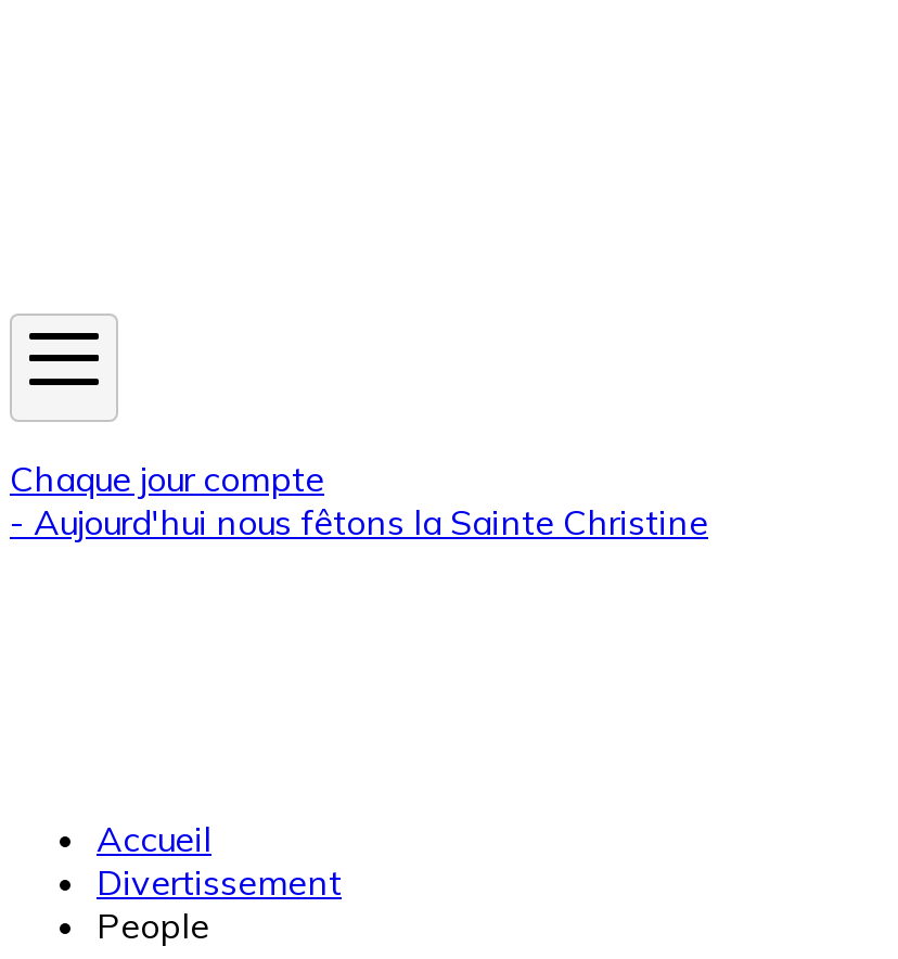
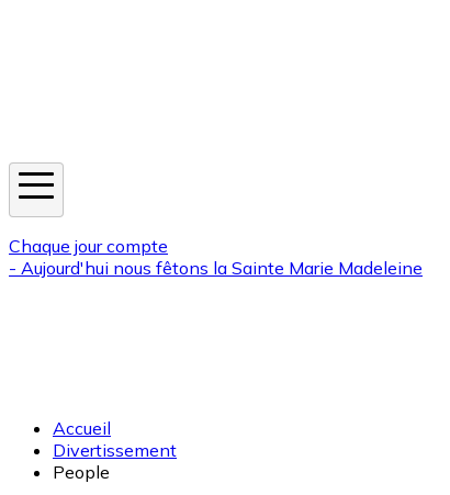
- - Aujourd'hui nous fêtons la Sainte Christine
+ - Aujourd'hui nous fêtons la Sainte Marie Madeleine
